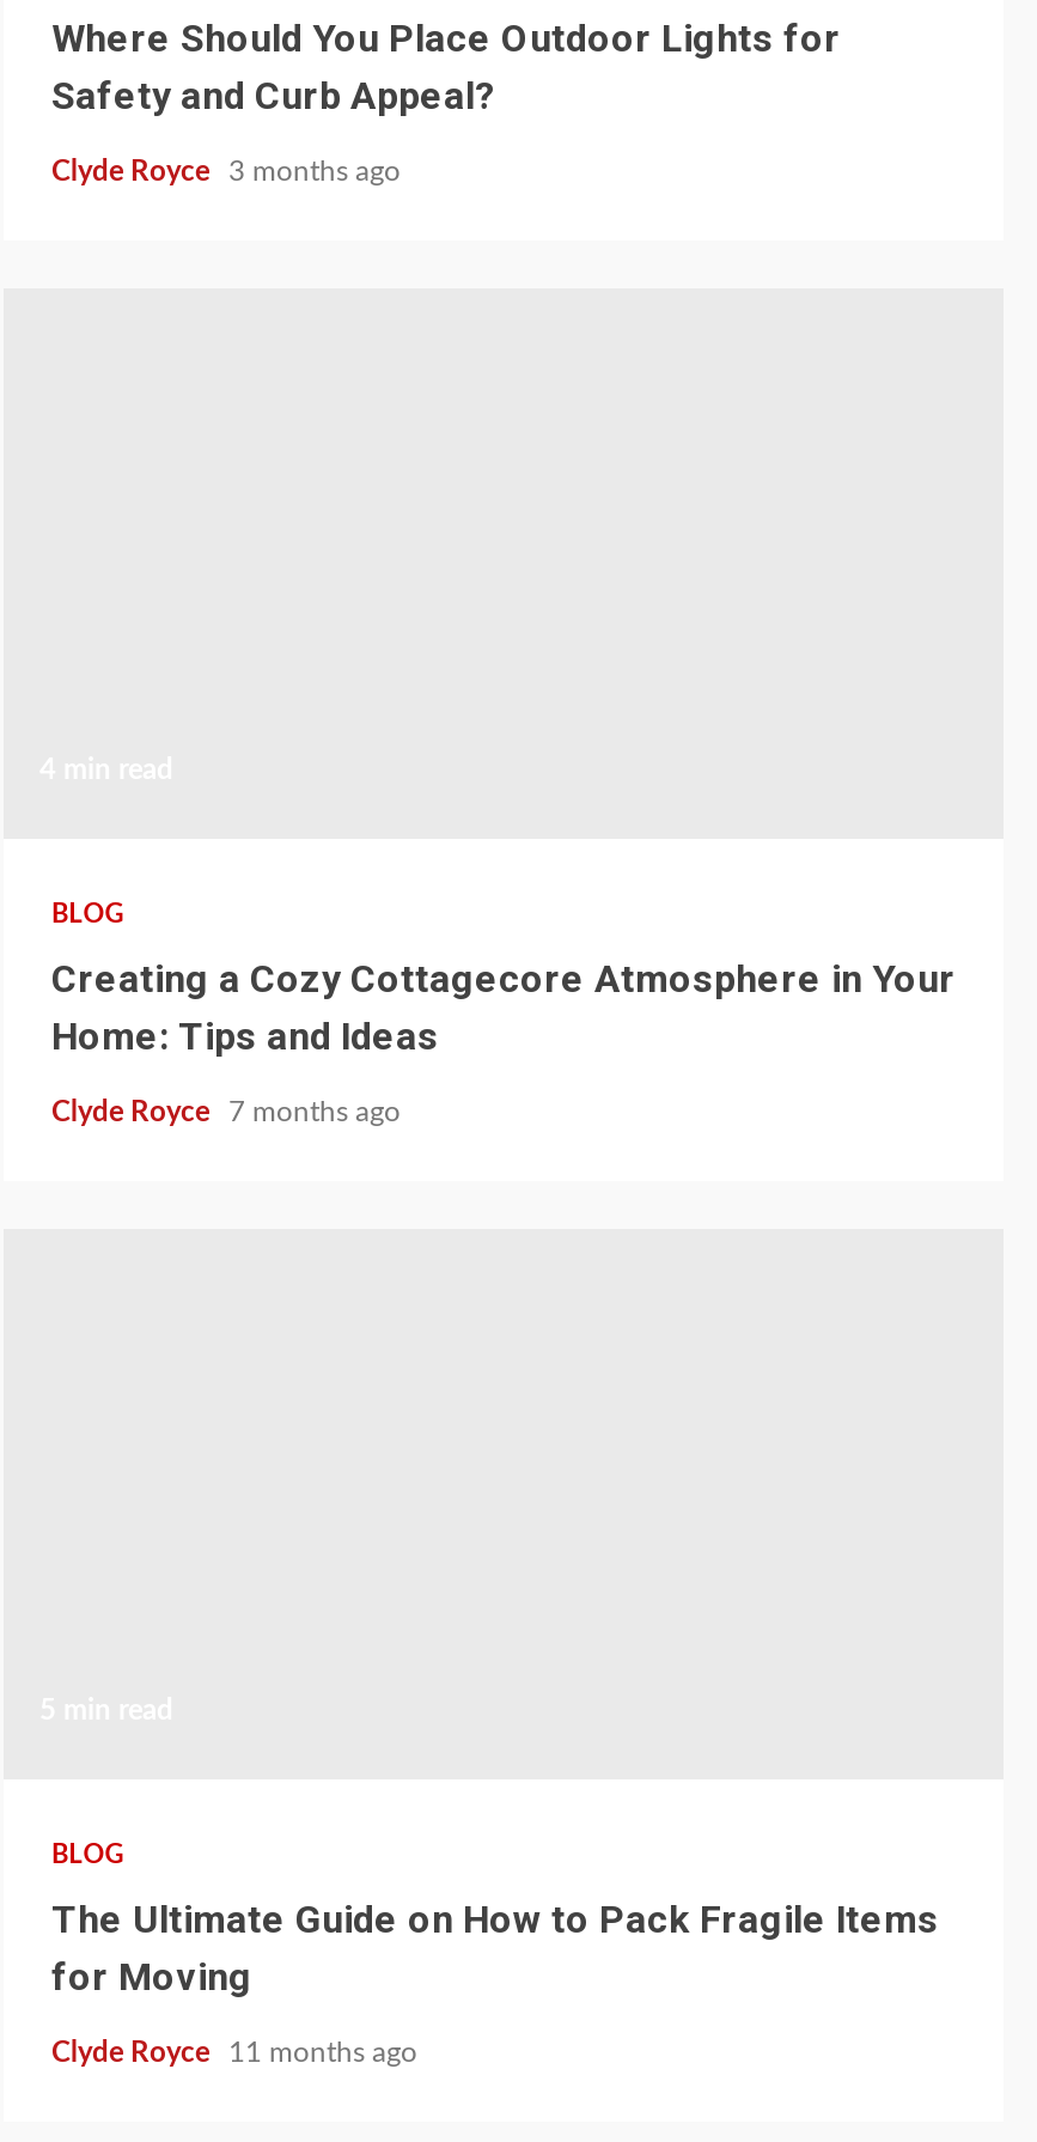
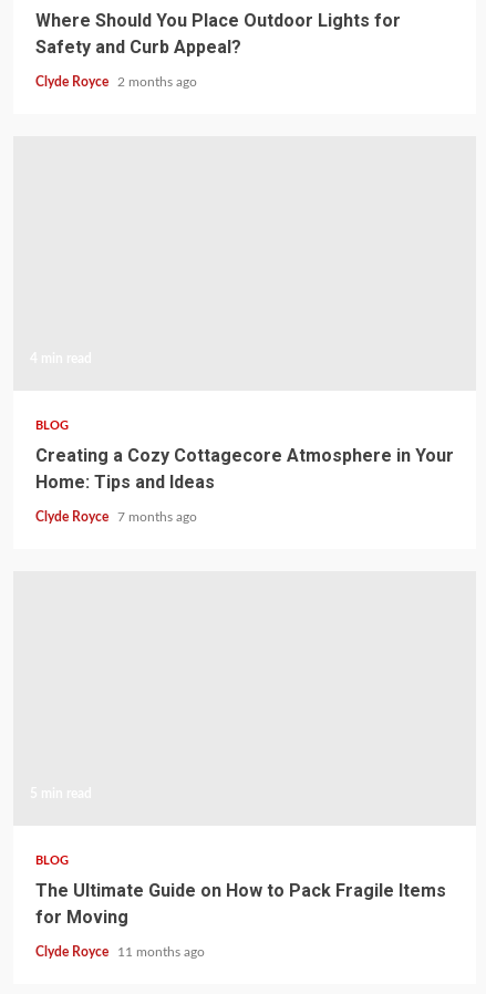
- Clyde Royce 3 months ago
+ Clyde Royce 2 months ago
